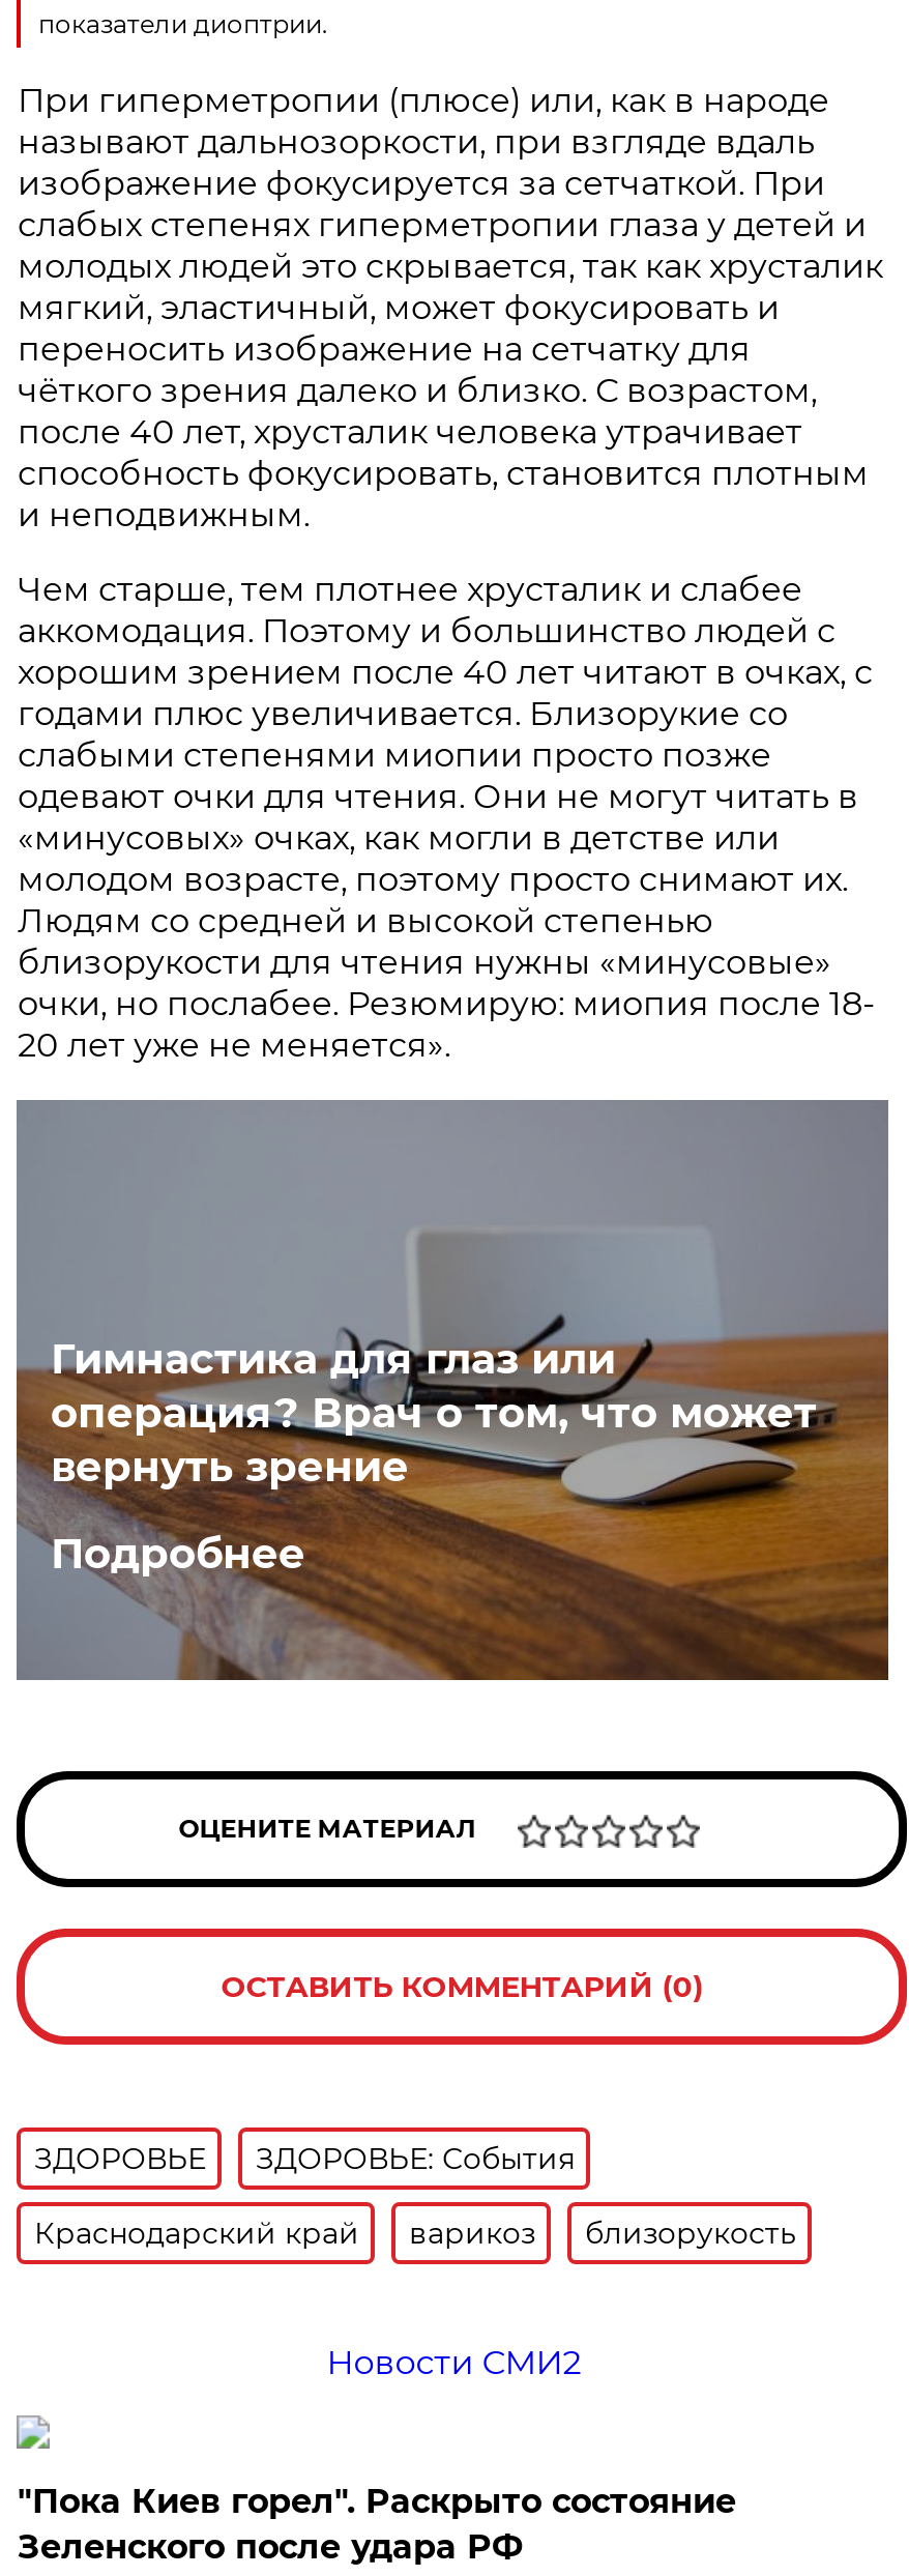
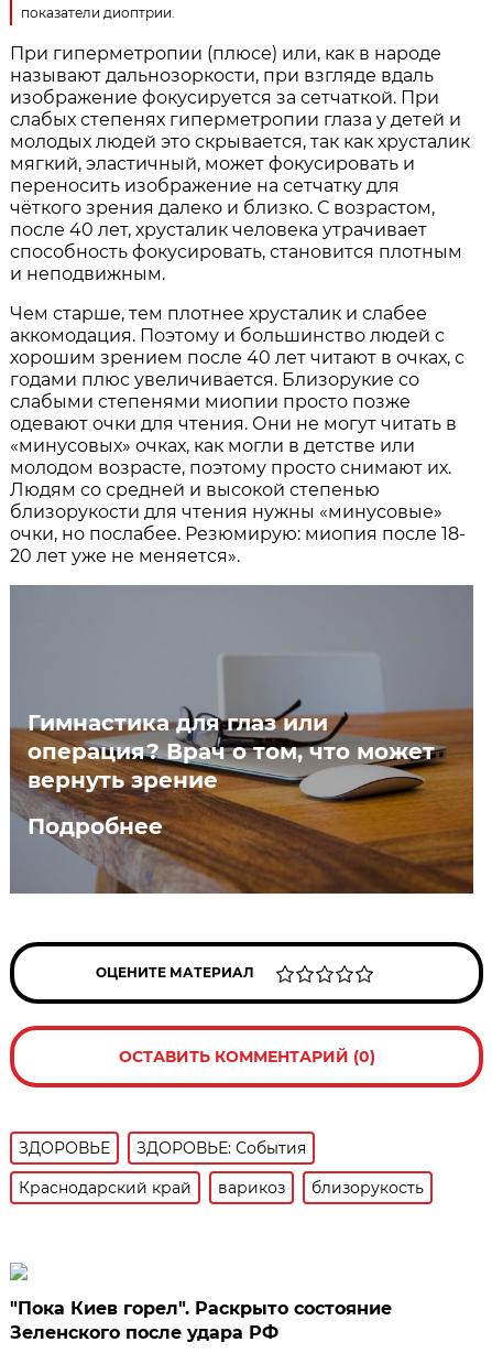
- Новости СМИ2
